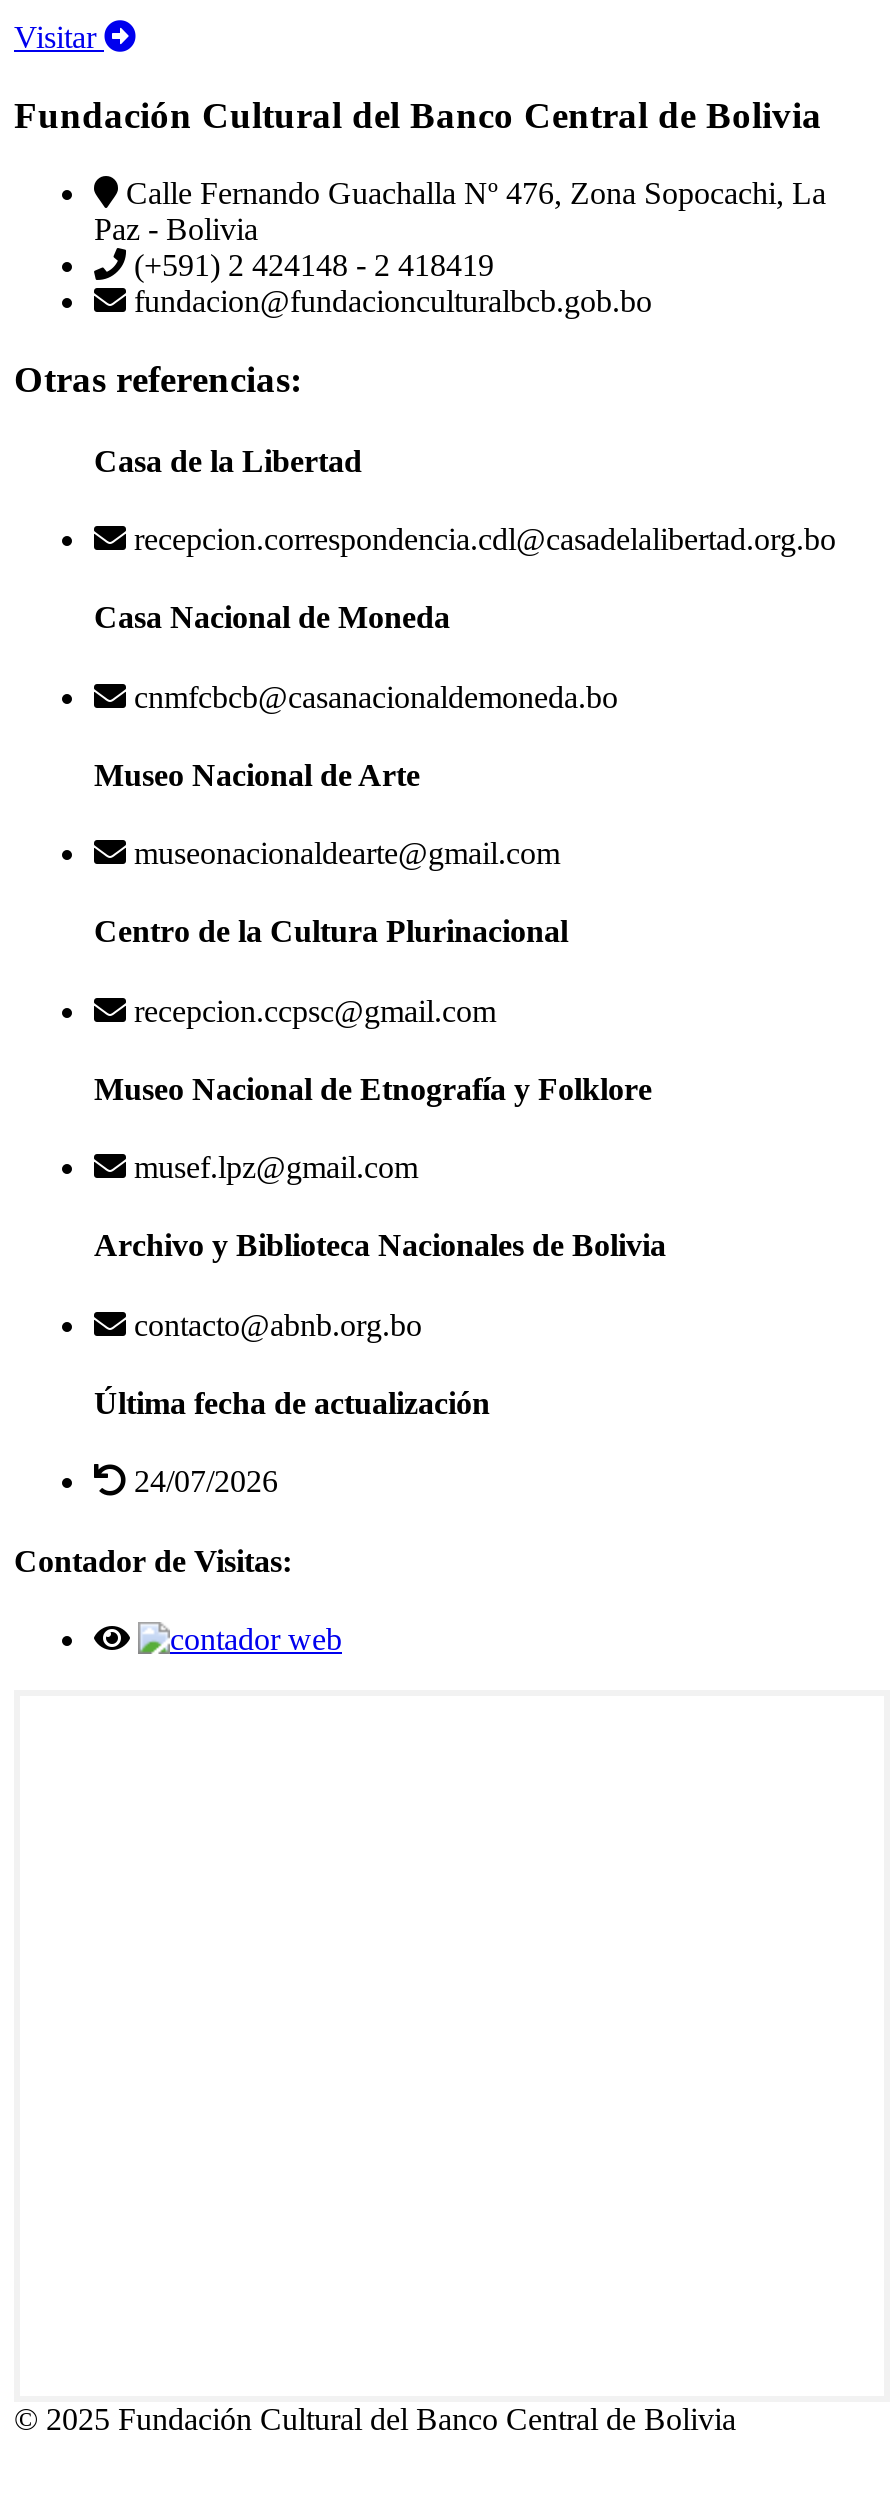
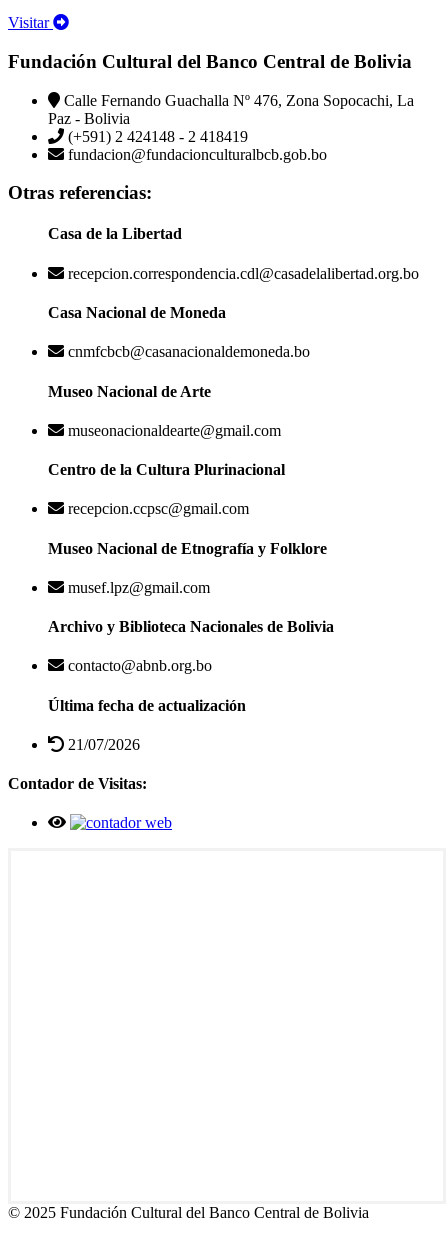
- 24/07/2026
+ 21/07/2026
